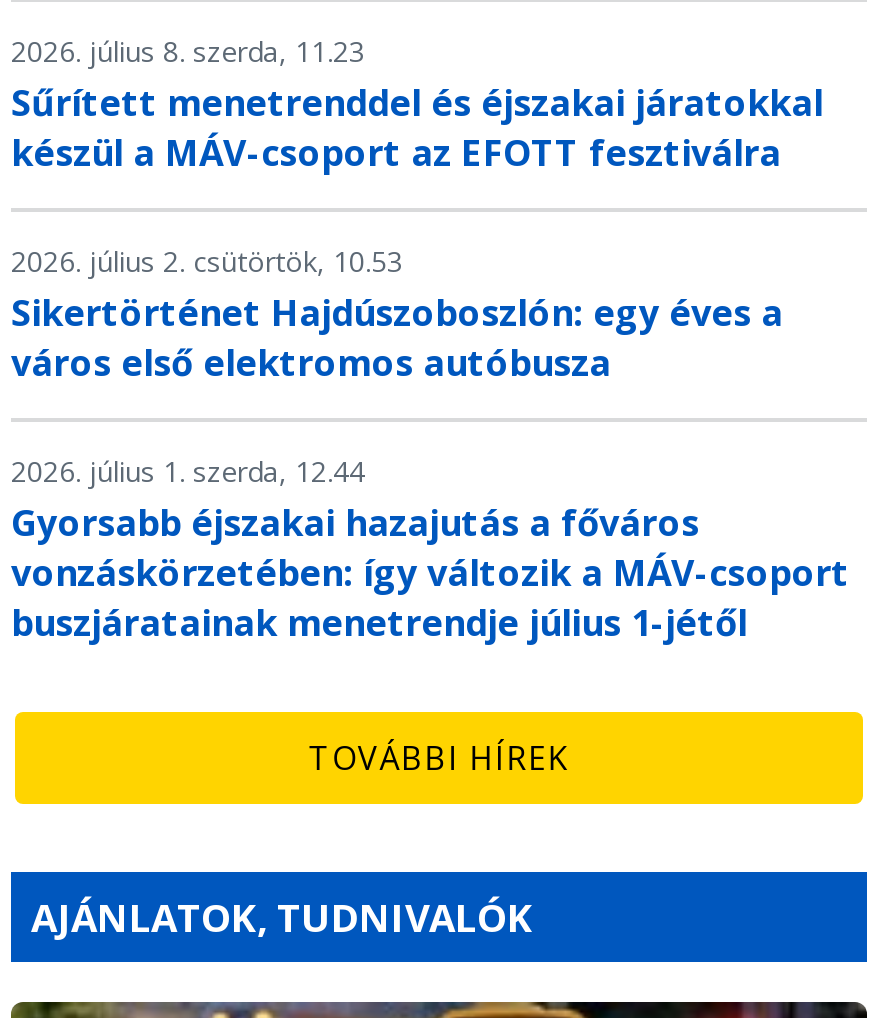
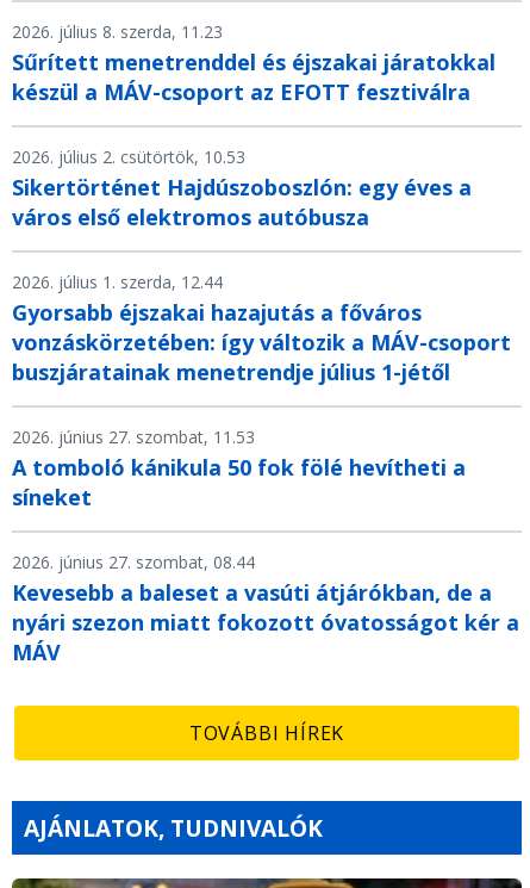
+ 2026. június 27. szombat, 11.53
+ A tomboló kánikula 50 fok fölé hevítheti a
+ síneket
+ 2026. június 27. szombat, 08.44
+ Kevesebb a baleset a vasúti átjárókban, de a
+ nyári szezon miatt fokozott óvatosságot kér a
+ MÁV
